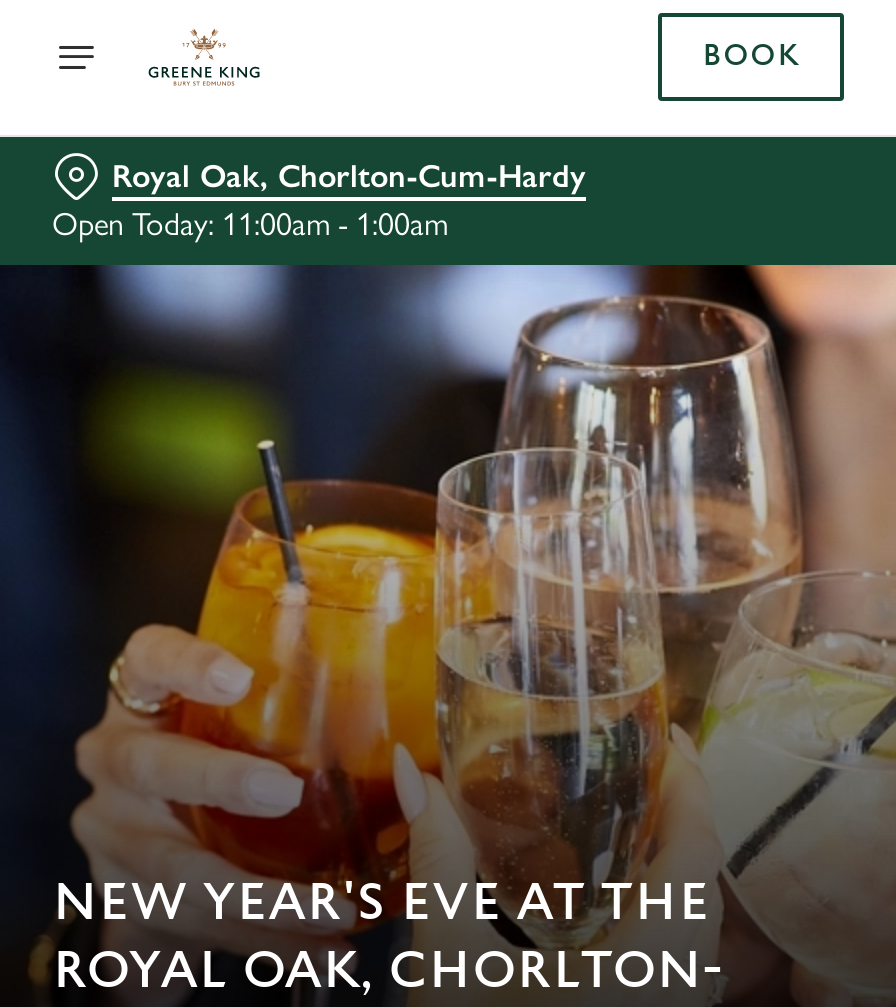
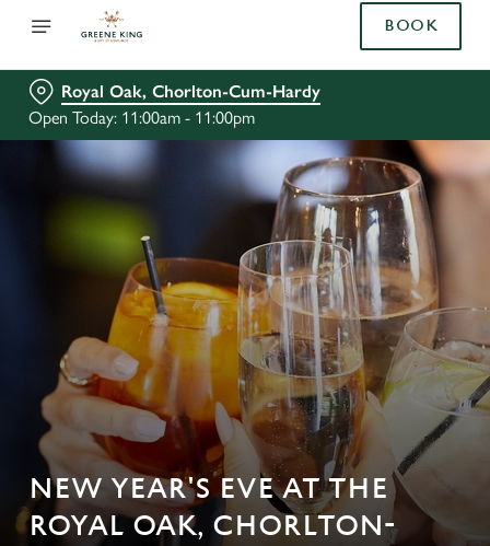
- Open Today: 11:00am - 1:00am
+ Open Today: 11:00am - 11:00pm
